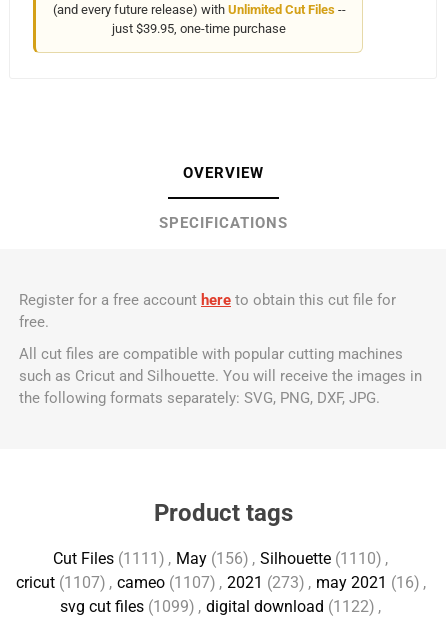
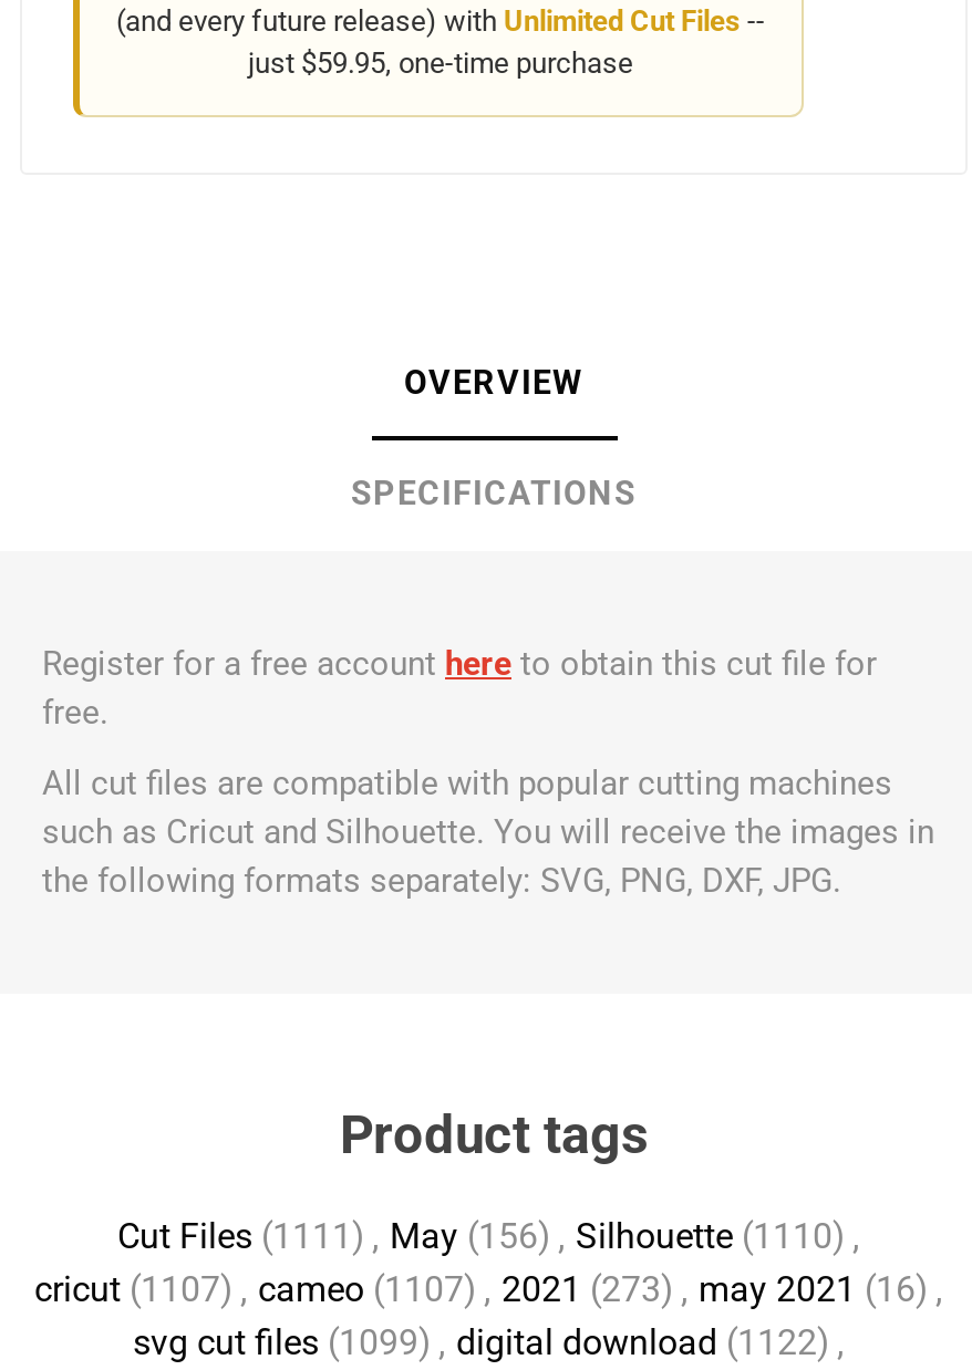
- just $39.95, one-time purchase
+ just $59.95, one-time purchase
